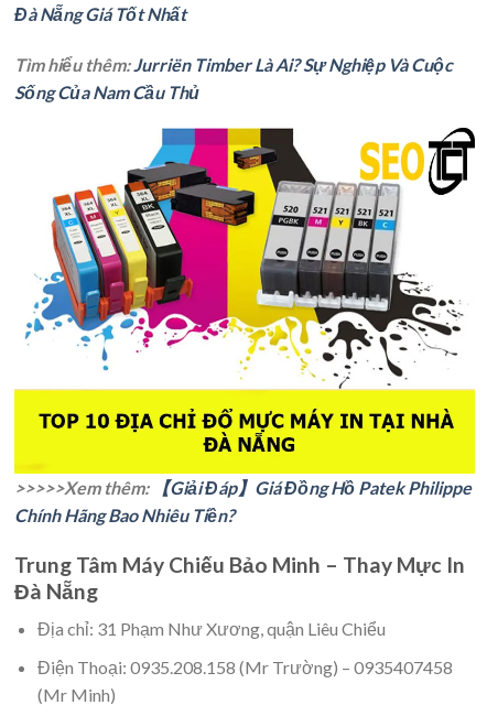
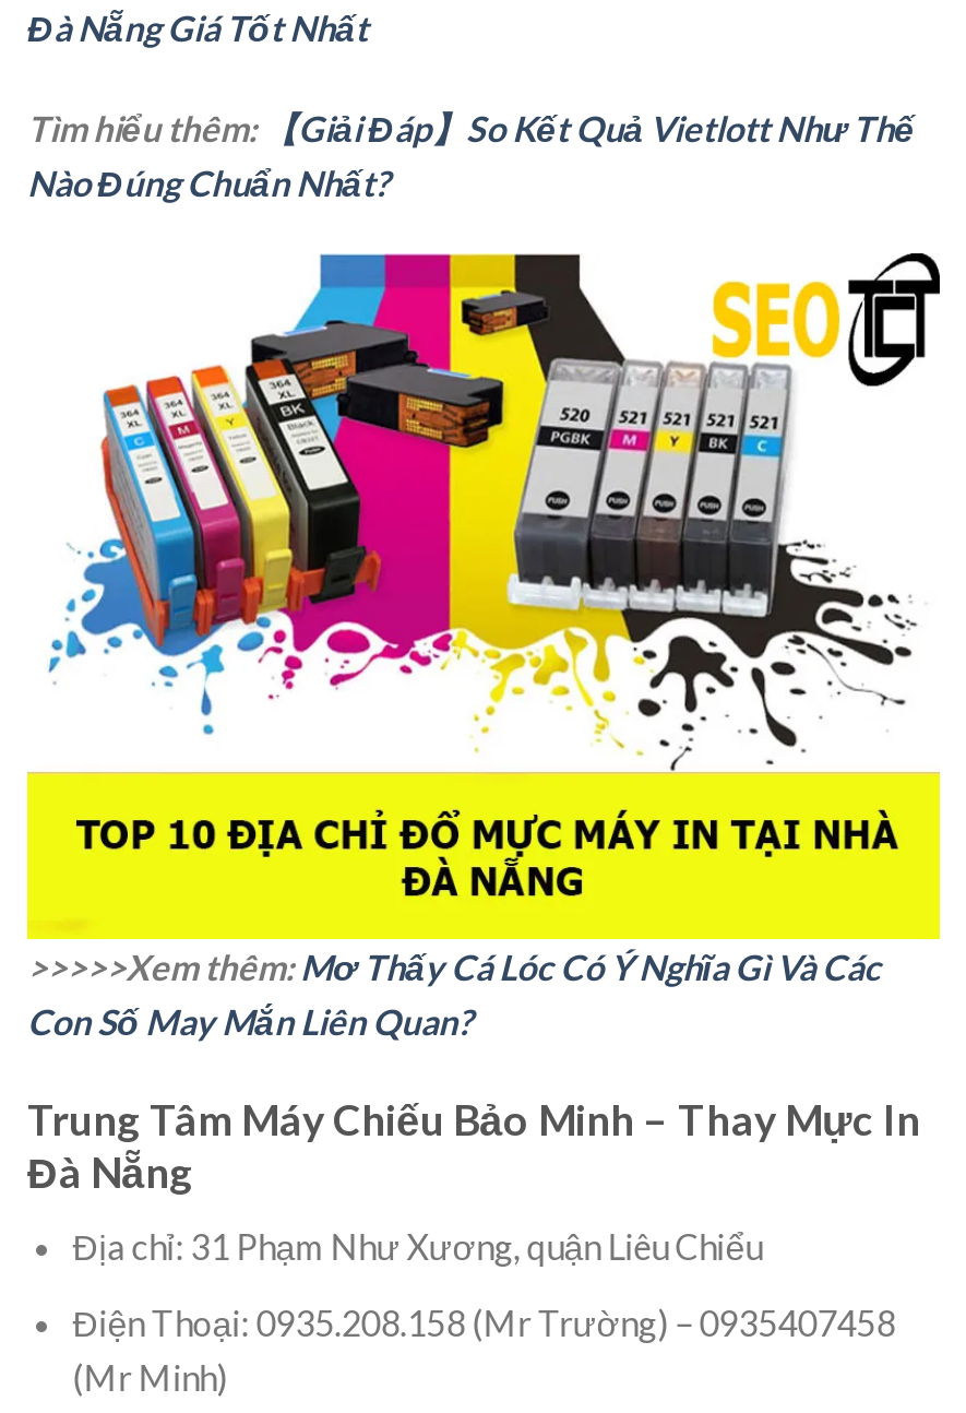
- Tìm hiểu thêm: Jurriën Timber Là Ai? Sự Nghiệp Và Cuộc
- Sống Của Nam Cầu Thủ
+ Tìm hiểu thêm:【Giải Đáp】So Kết Quả Vietlott Như Thế
+ Nào Đúng Chuẩn Nhất?

- >>>>>Xem thêm:【Giải Đáp】Giá Đồng Hồ Patek Philippe
- Chính Hãng Bao Nhiêu Tiền?
+ >>>>>Xem thêm: Mơ Thấy Cá Lóc Có Ý Nghĩa Gì Và Các
+ Con Số May Mắn Liên Quan?
